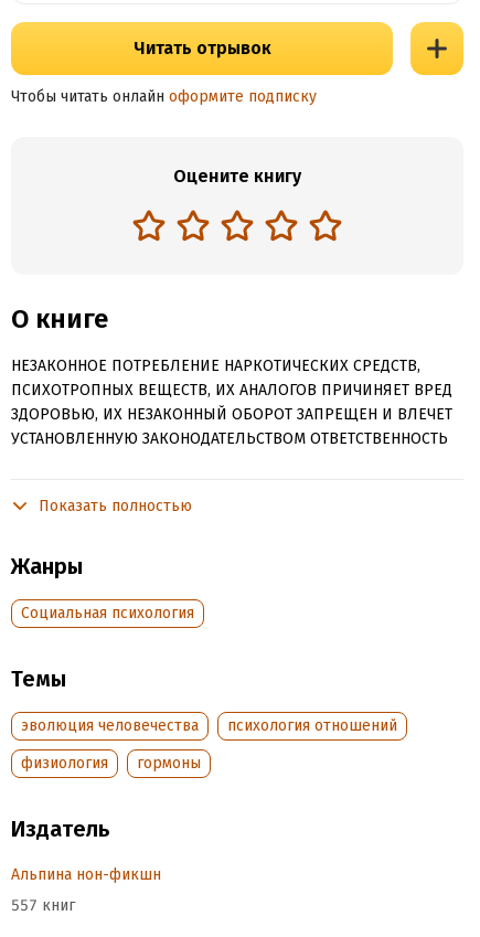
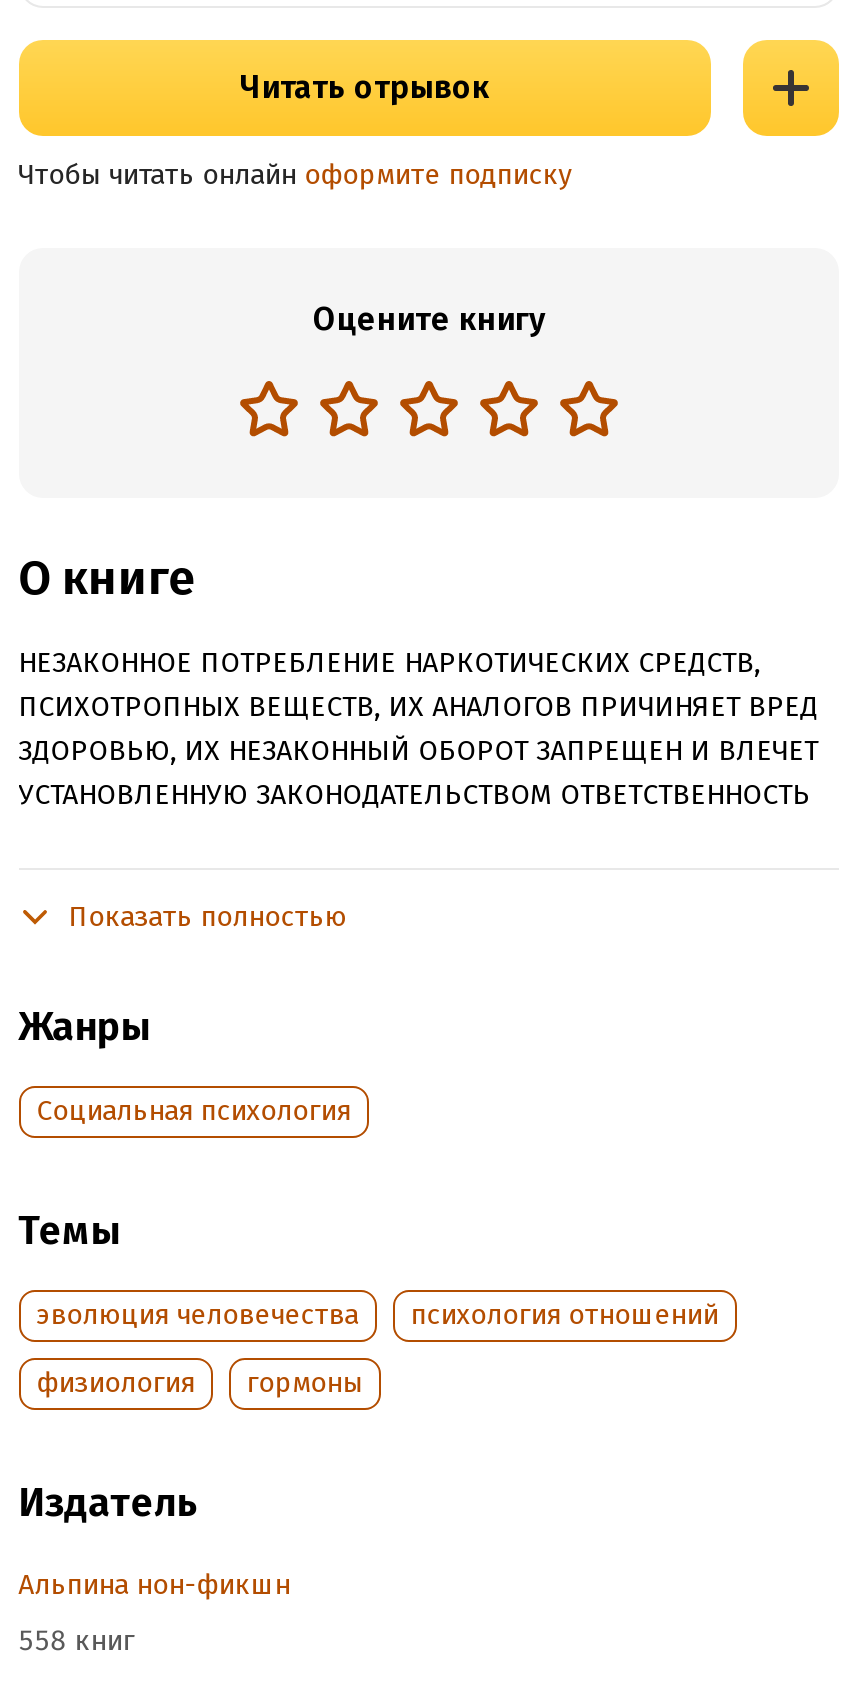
- 557 книг
+ 558 книг
